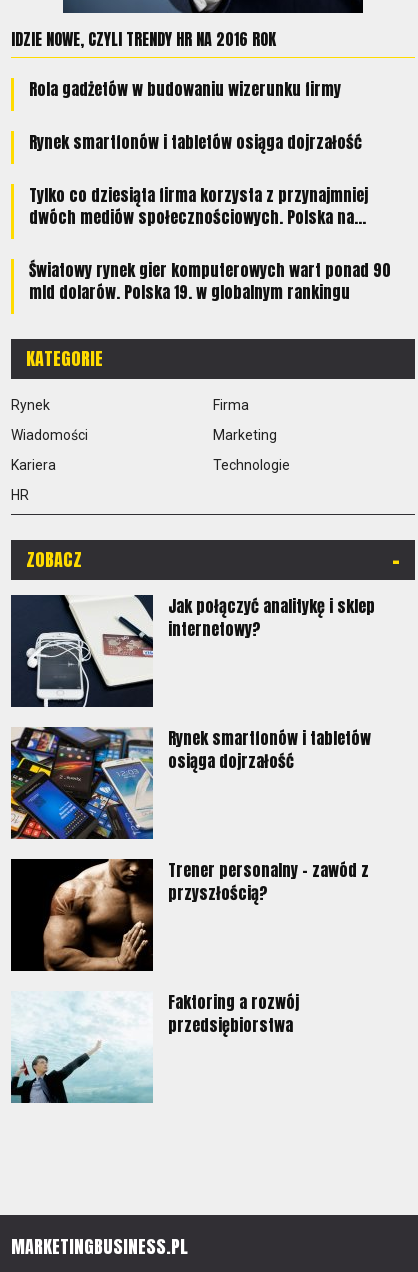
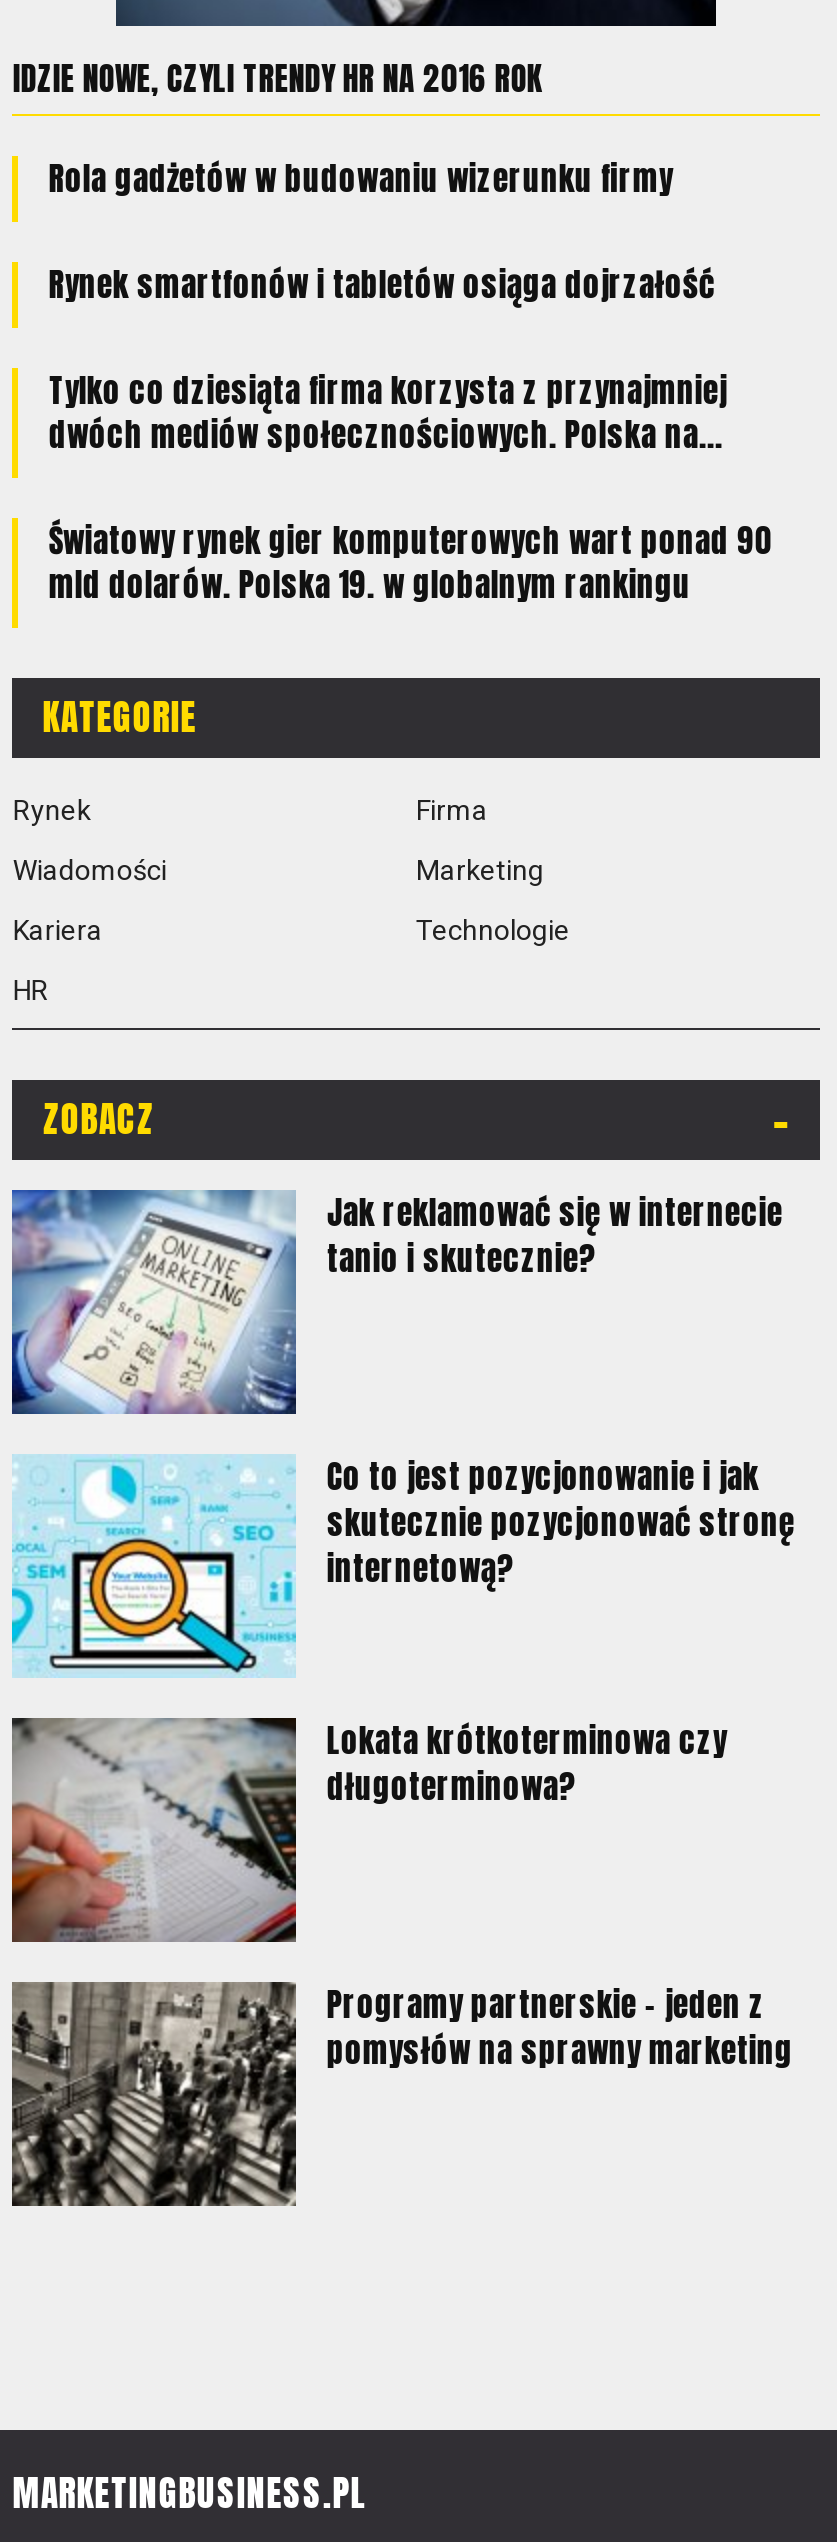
- [image]
- Jak połączyć analitykę i sklep
- internetowy?
+ [image]
+ Jak reklamować się w internecie
+ tanio i skutecznie?

- [image]
- Rynek smartfonów i tabletów
- osiąga dojrzałość
+ [image]
+ Co to jest pozycjonowanie i jak
+ skutecznie pozycjonować stronę
+ internetową?

- [image]
- Trener personalny - zawód z
- przyszłością?
+ [image]
+ Lokata krótkoterminowa czy
+ długoterminowa?

- [image]
- Faktoring a rozwój
- przedsiębiorstwa
+ [image]
+ Programy partnerskie – jeden z
+ pomysłów na sprawny marketing
